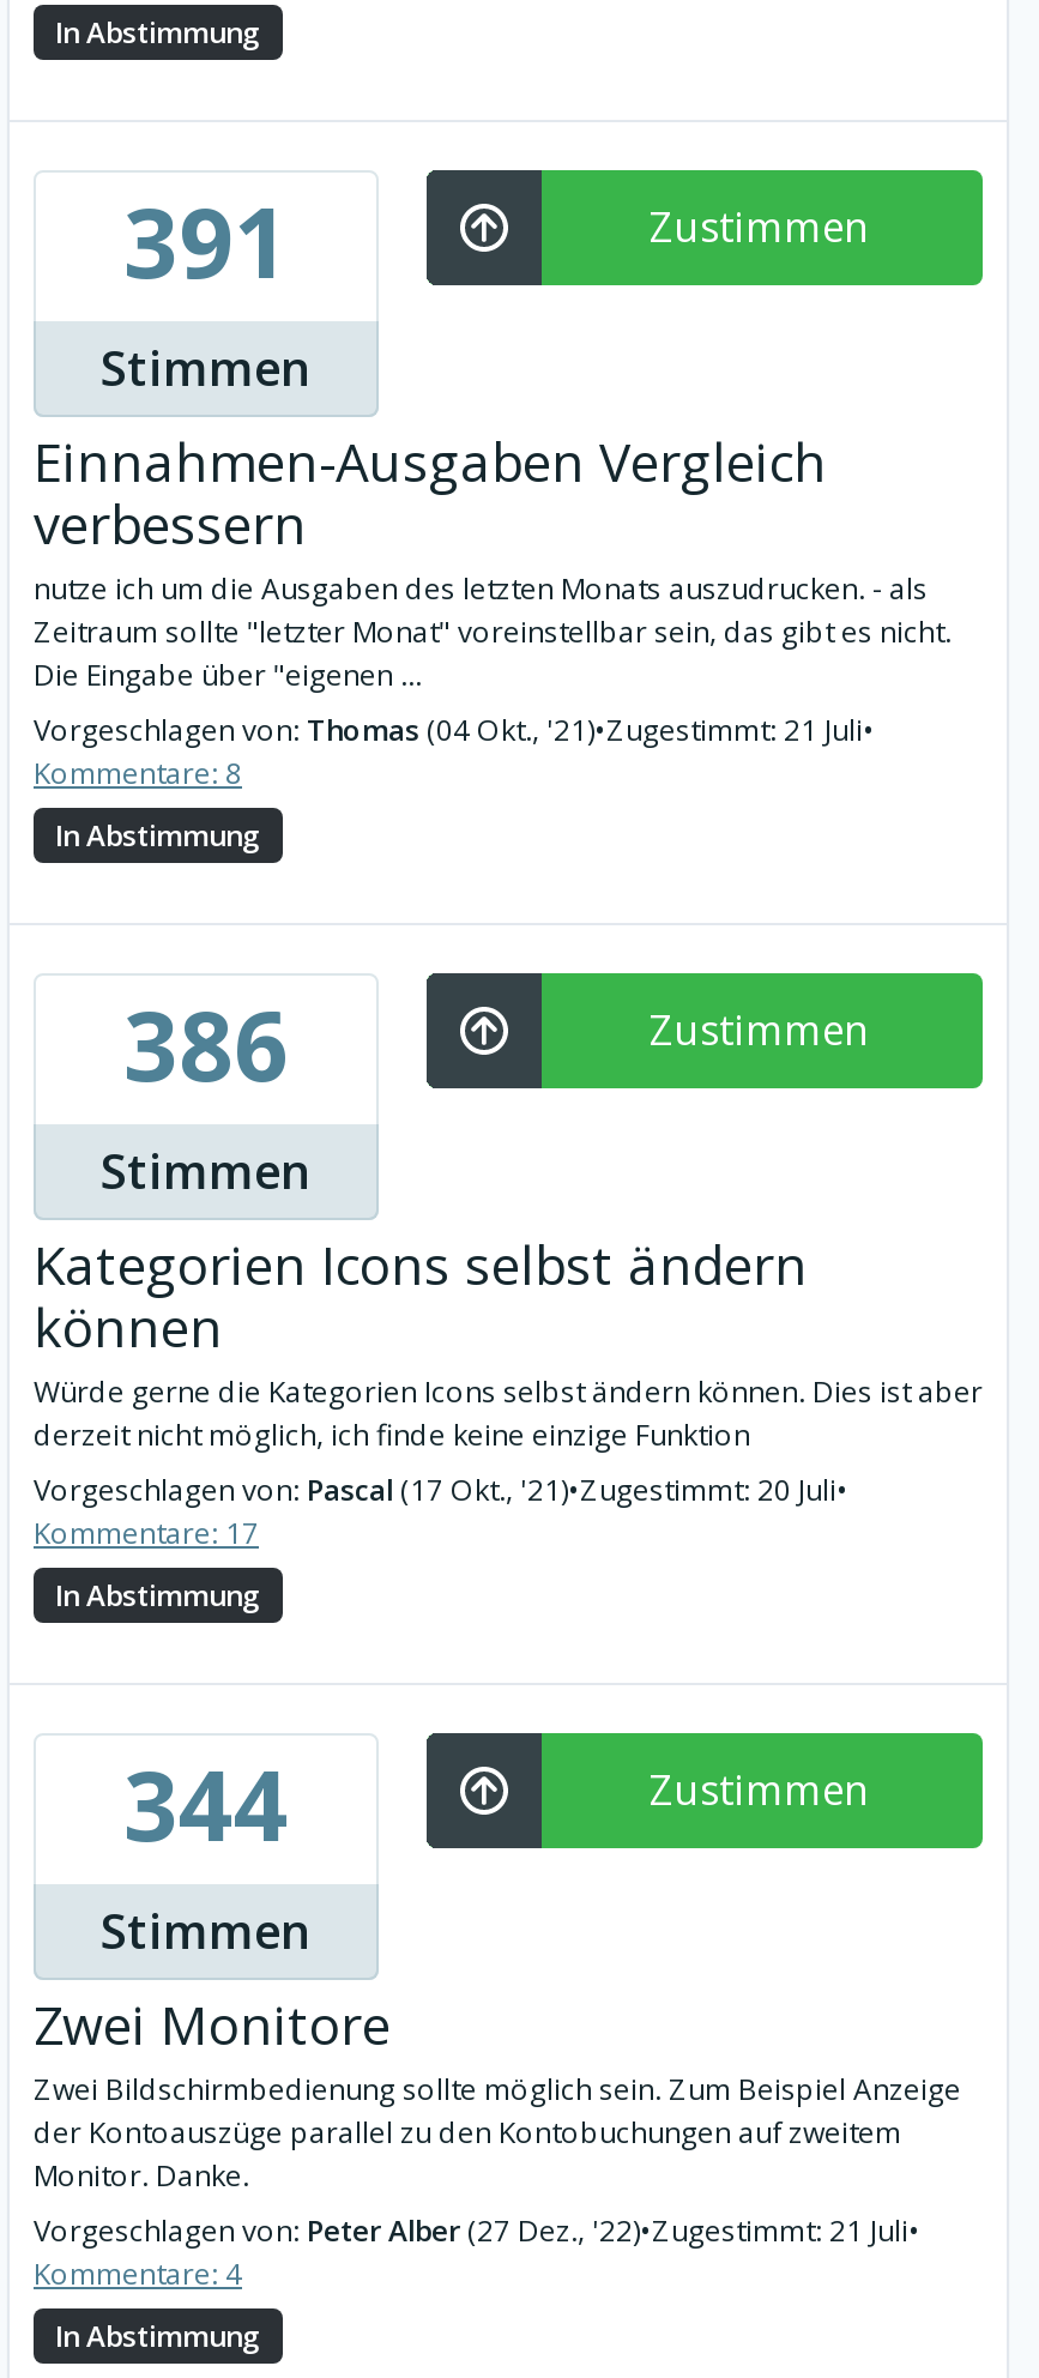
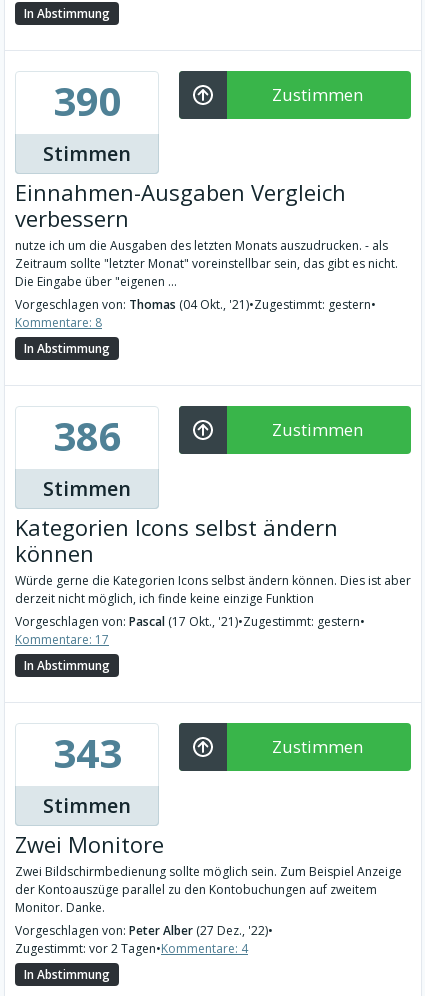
- 391
+ 390

- Vorgeschlagen von: Thomas (04 Okt., '21) •Zugestimmt: 21 Juli•
+ Vorgeschlagen von: Thomas (04 Okt., '21) •Zugestimmt: gestern•

- Vorgeschlagen von: Pascal (17 Okt., '21) •Zugestimmt: 20 Juli•
+ Vorgeschlagen von: Pascal (17 Okt., '21) •Zugestimmt: gestern•

- 344
+ 343

- Vorgeschlagen von: Peter Alber (27 Dez., '22)•Zugestimmt: 21 Juli•
- Kommentare: 4
+ Vorgeschlagen von: Peter Alber (27 Dez., '22)•
+ Zugestimmt: vor 2 Tagen•Kommentare: 4
